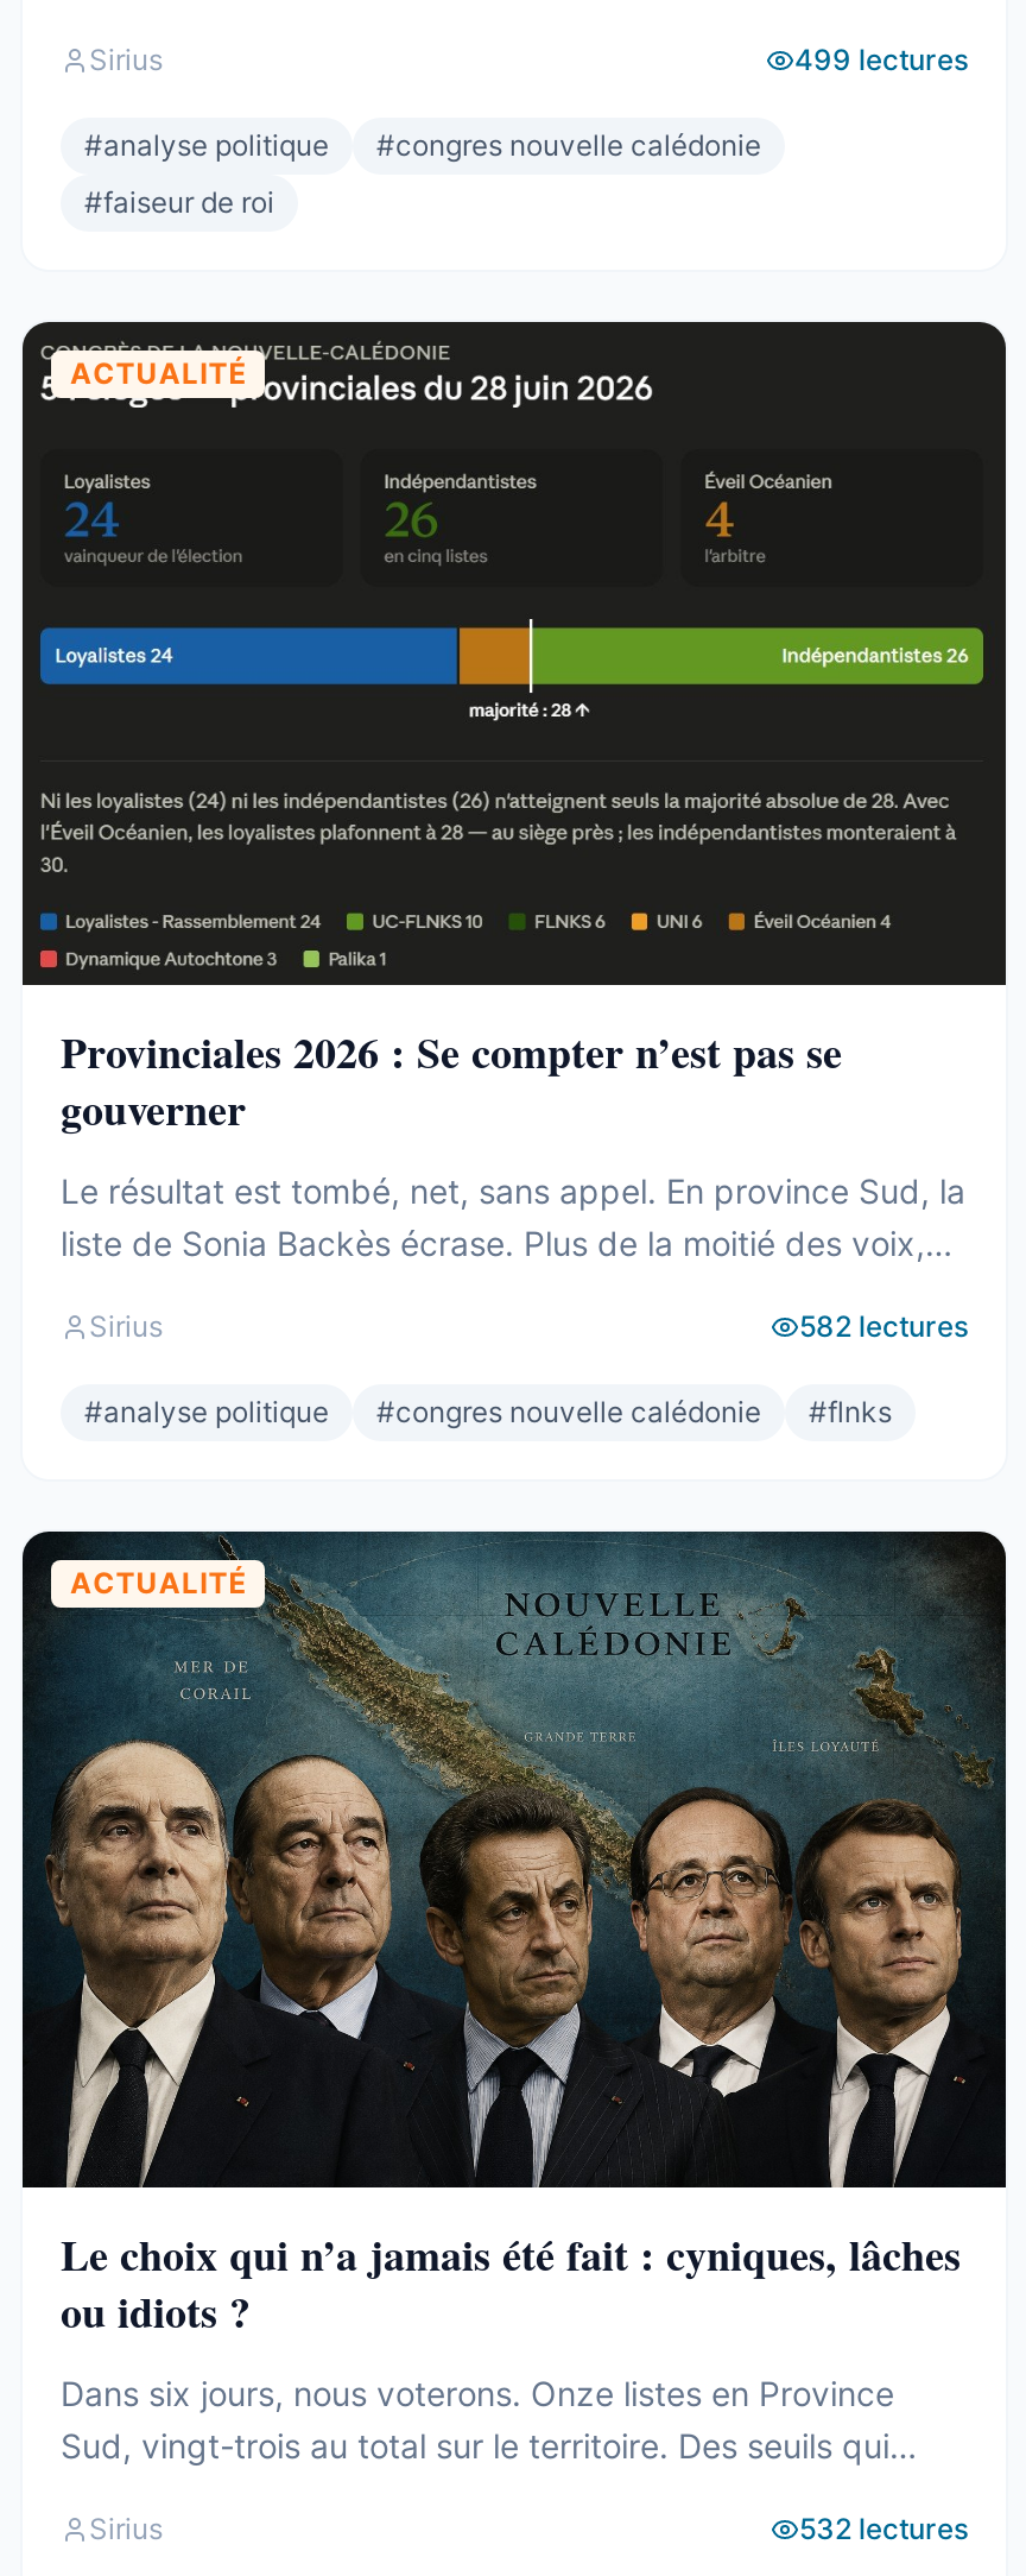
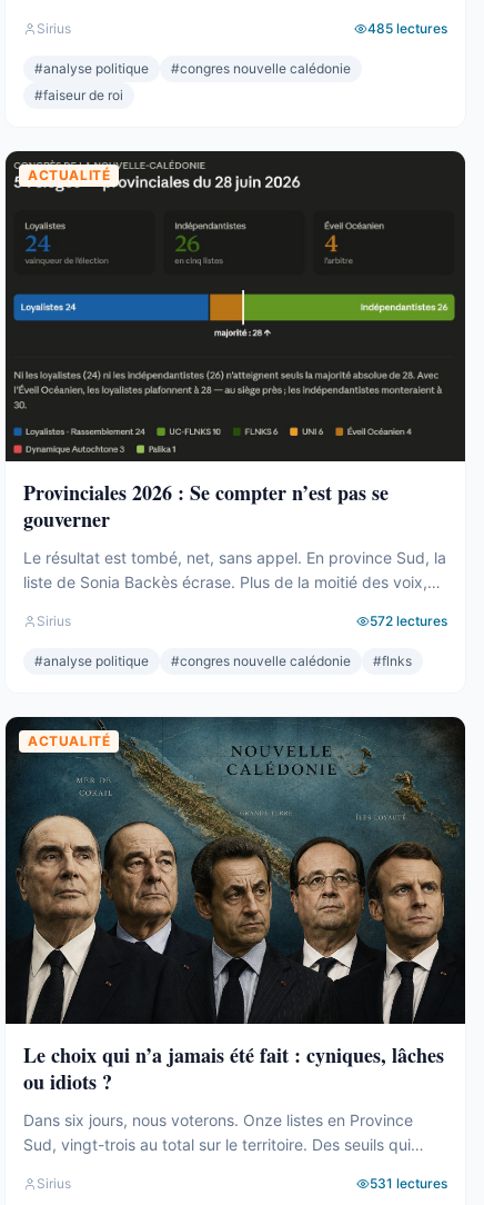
- 499 lectures
+ 485 lectures

- 582 lectures
+ 572 lectures

- 532 lectures
+ 531 lectures
